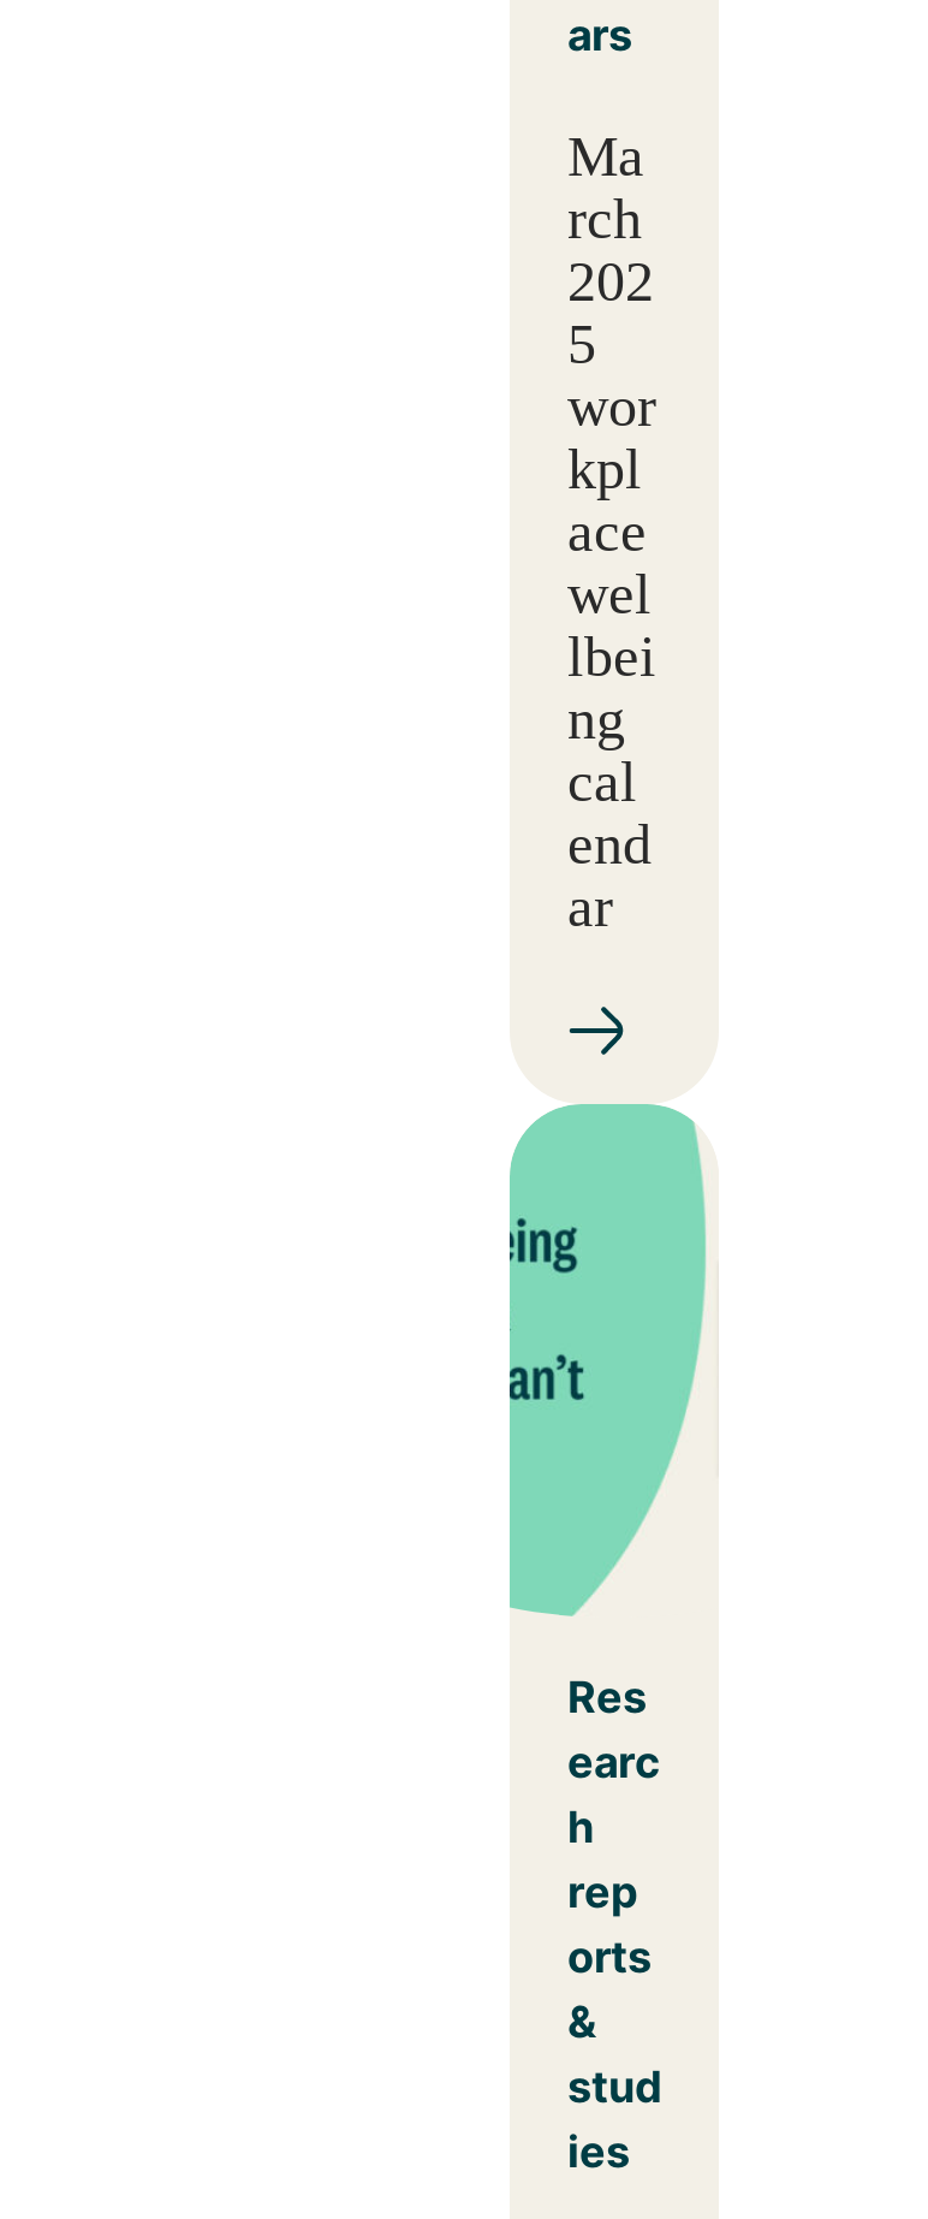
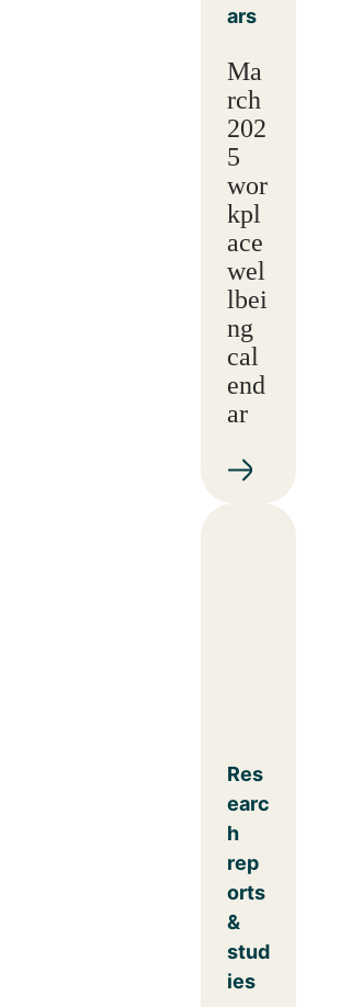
- [image]
